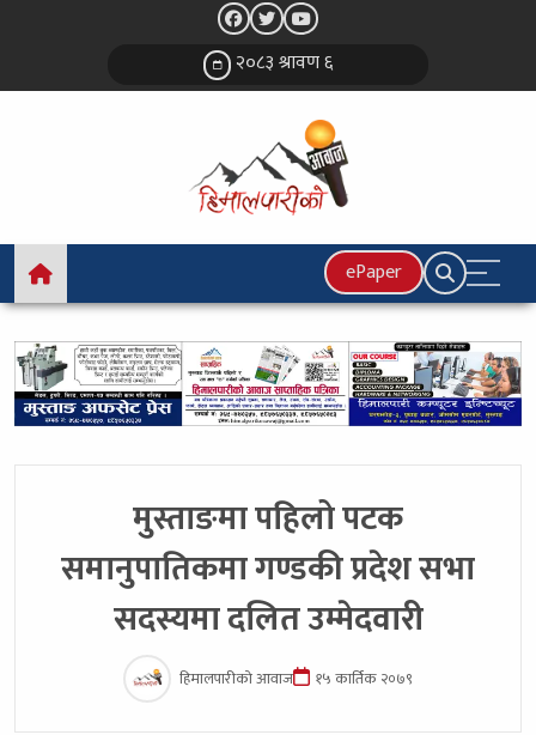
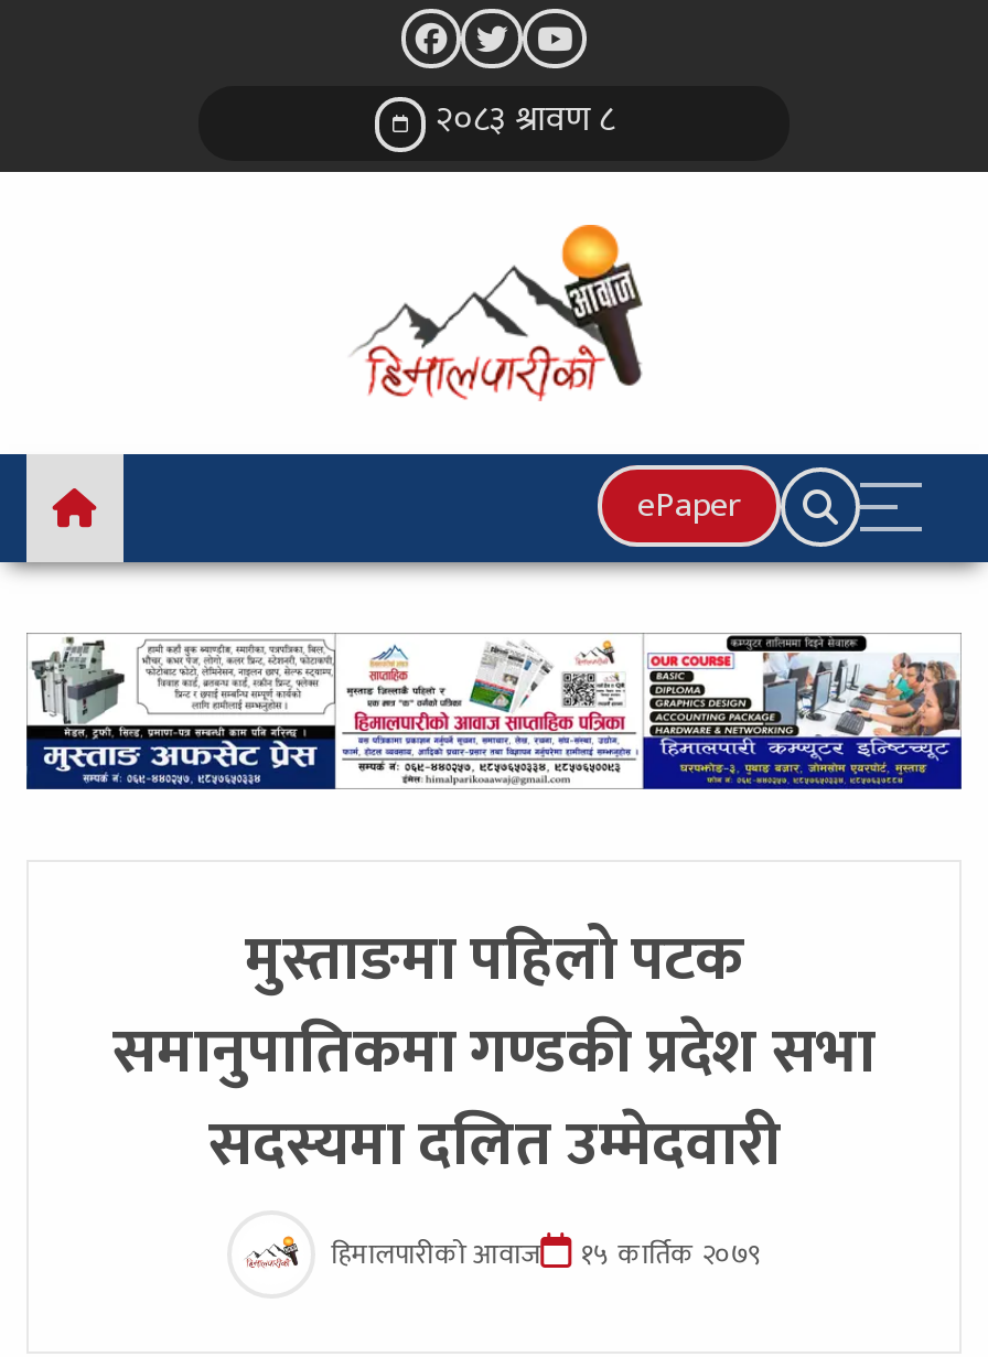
- २०८३ श्रावण ६
+ २०८३ श्रावण ८
